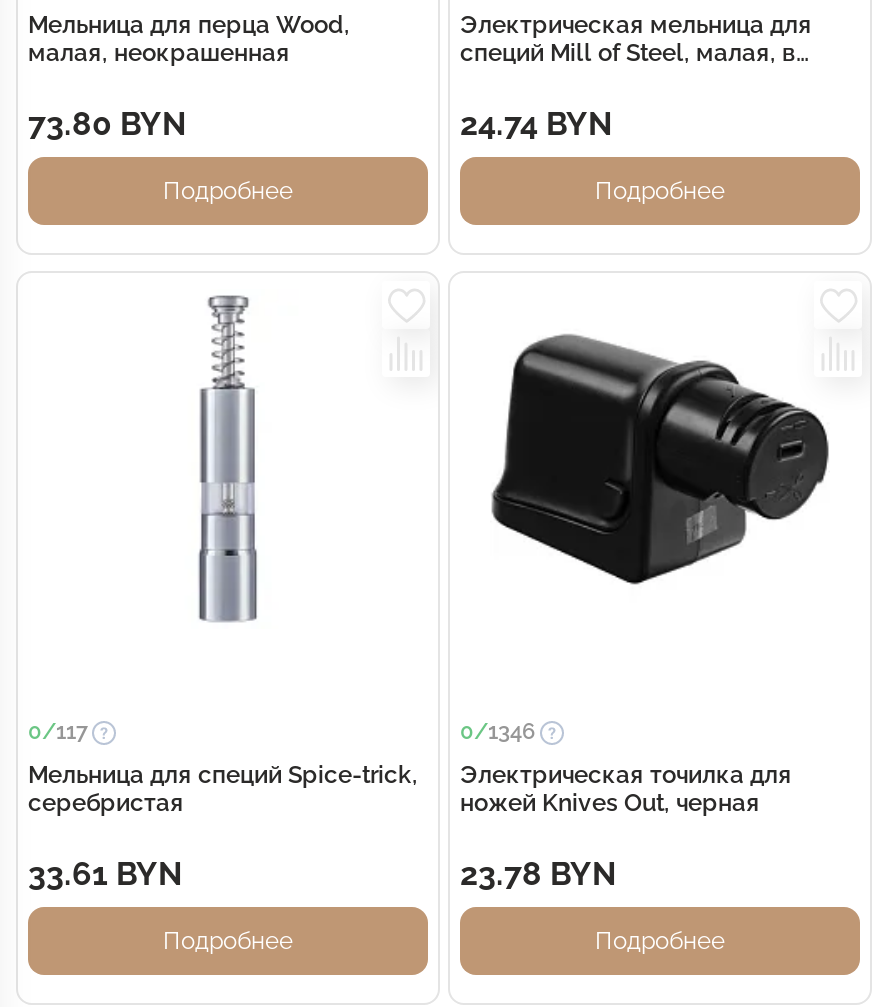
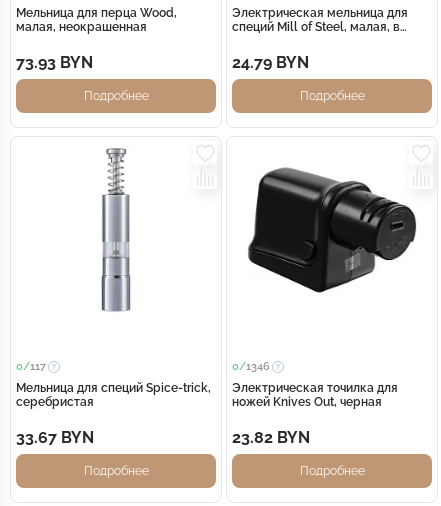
- 73.80 BYN
+ 73.93 BYN

- 24.74 BYN
+ 24.79 BYN

- 33.61 BYN
+ 33.67 BYN

- 23.78 BYN
+ 23.82 BYN
